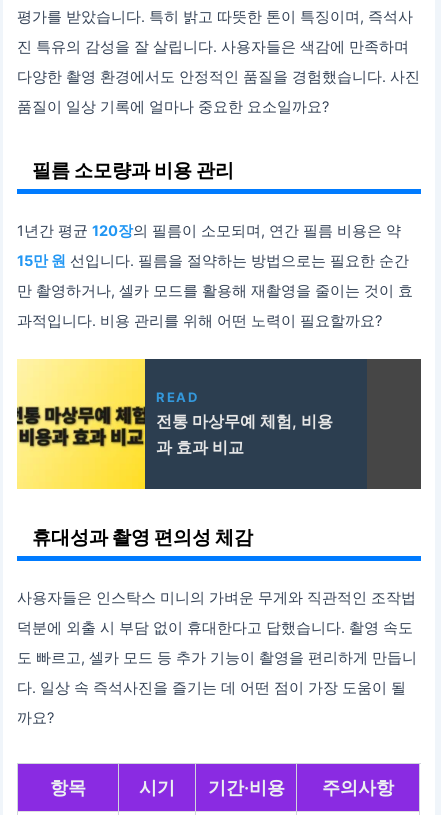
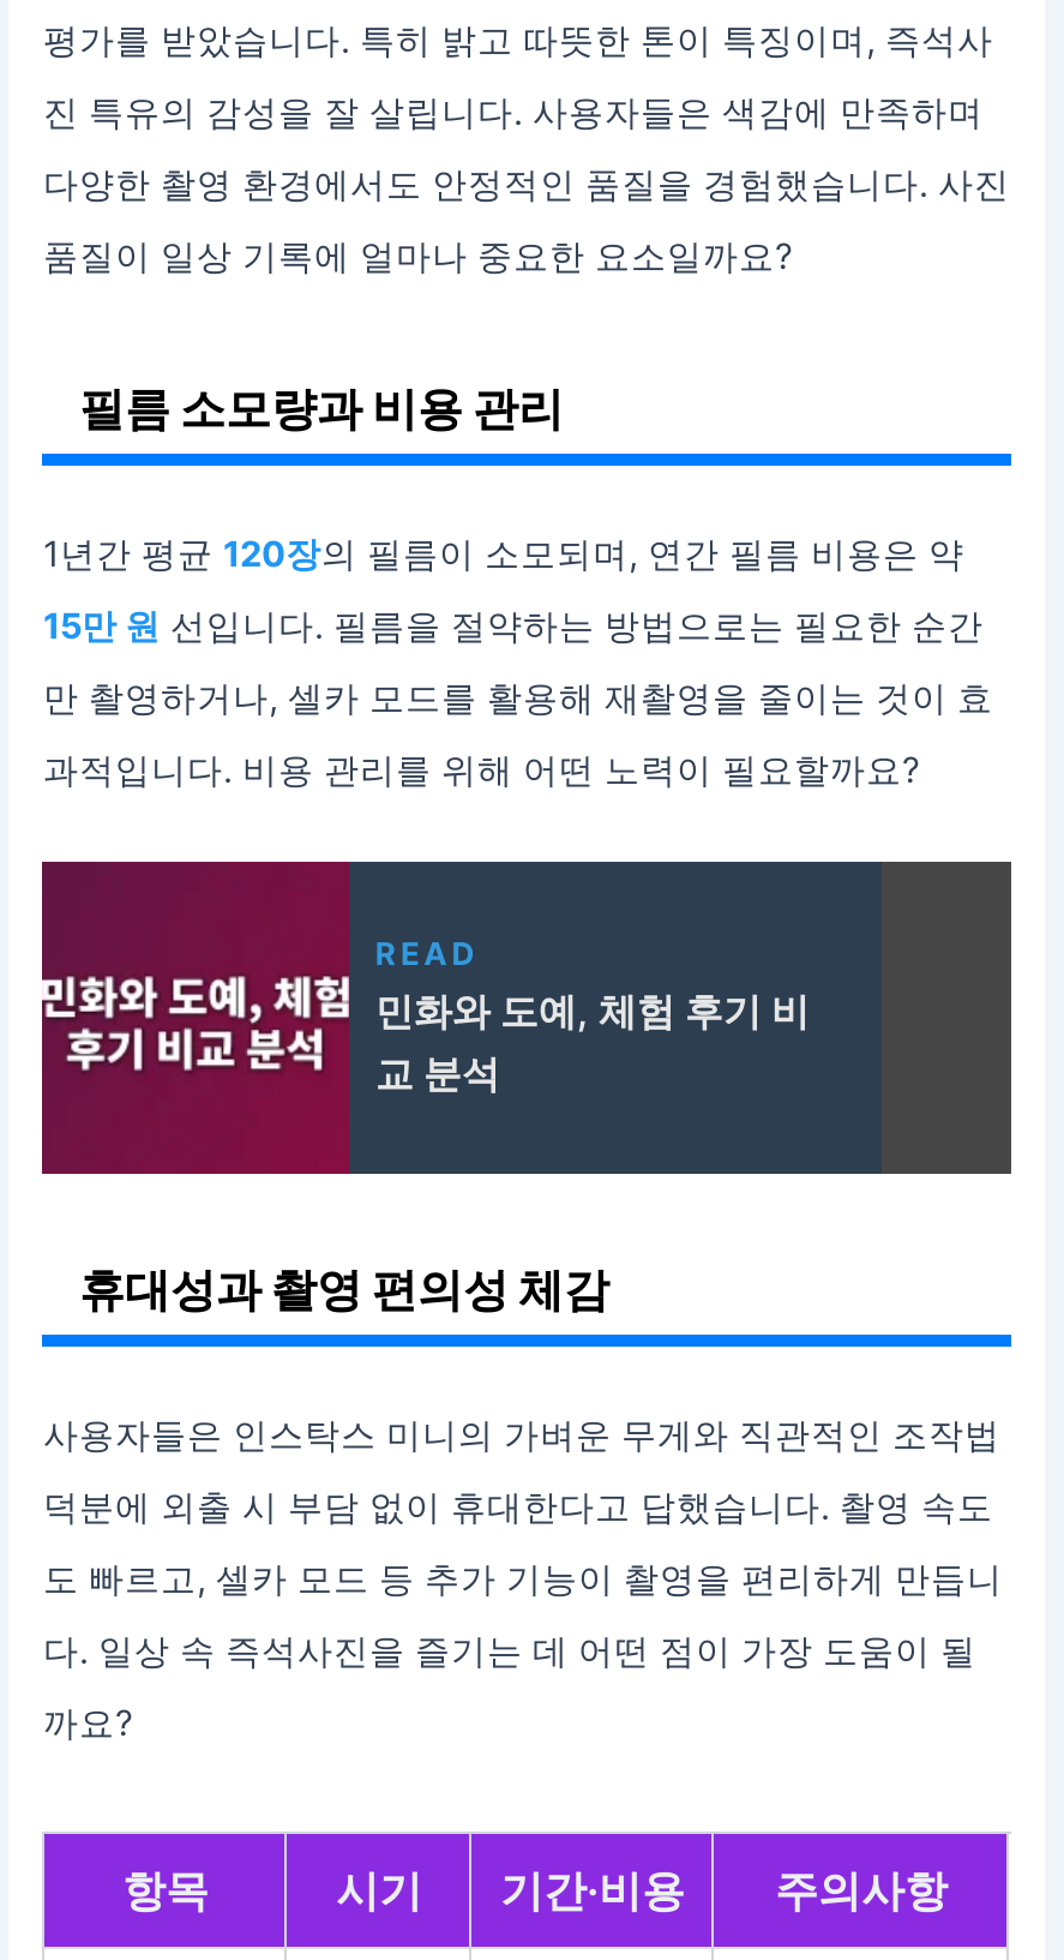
- [image]
- 전통 마상무예 체험, 비용
- 과 효과 비교
+ [image]
+ 민화와 도예, 체험 후기 비
+ 교 분석
